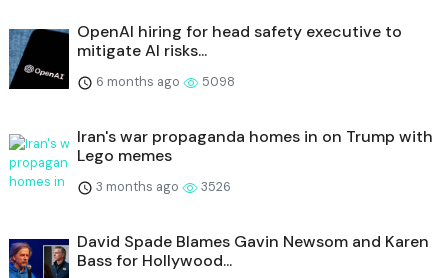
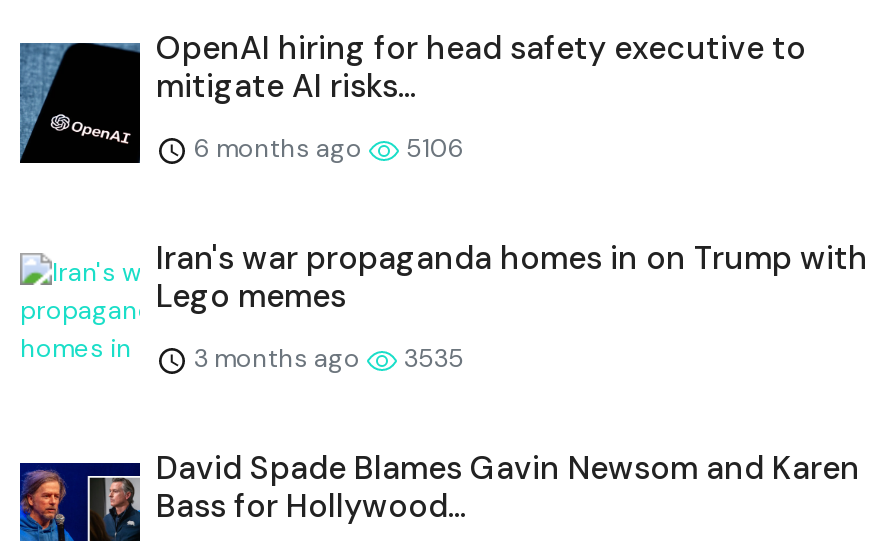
- 6 months ago 5098
+ 6 months ago 5106

- 3 months ago 3526
+ 3 months ago 3535
